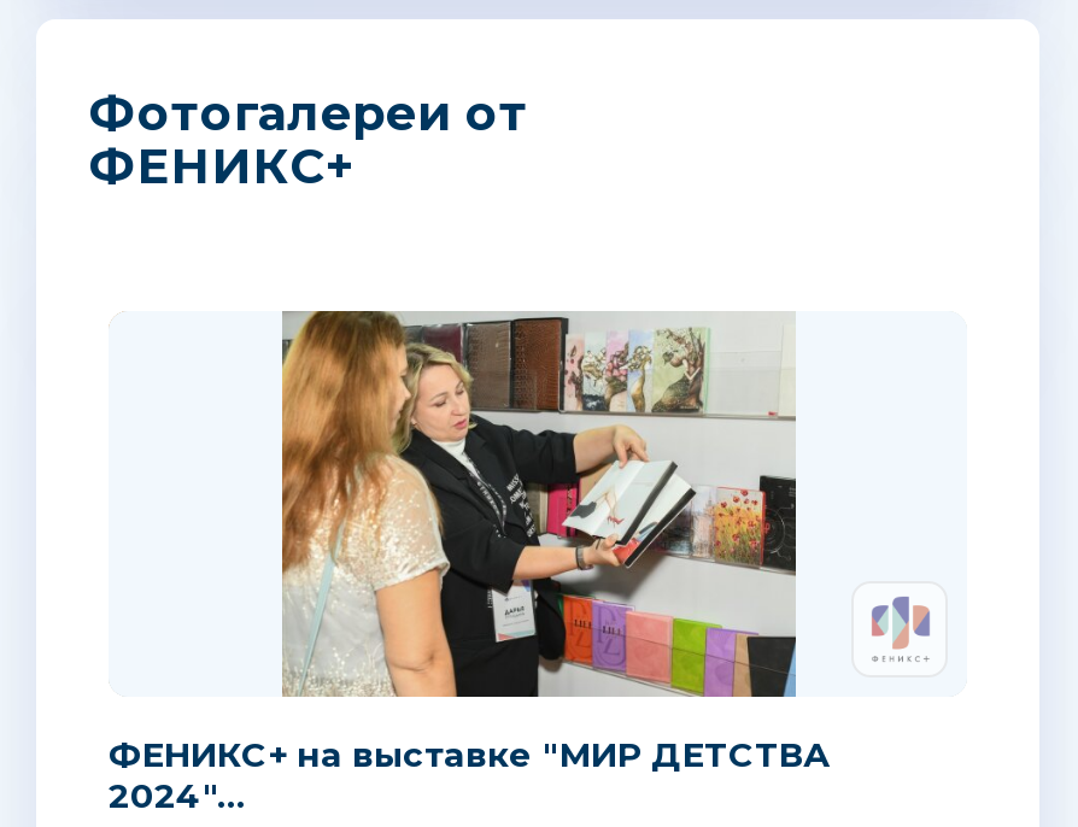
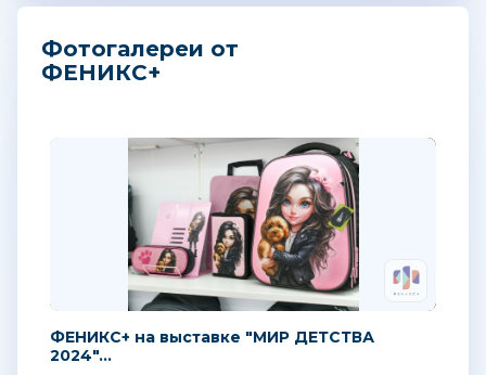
- [image]
+ [image]
